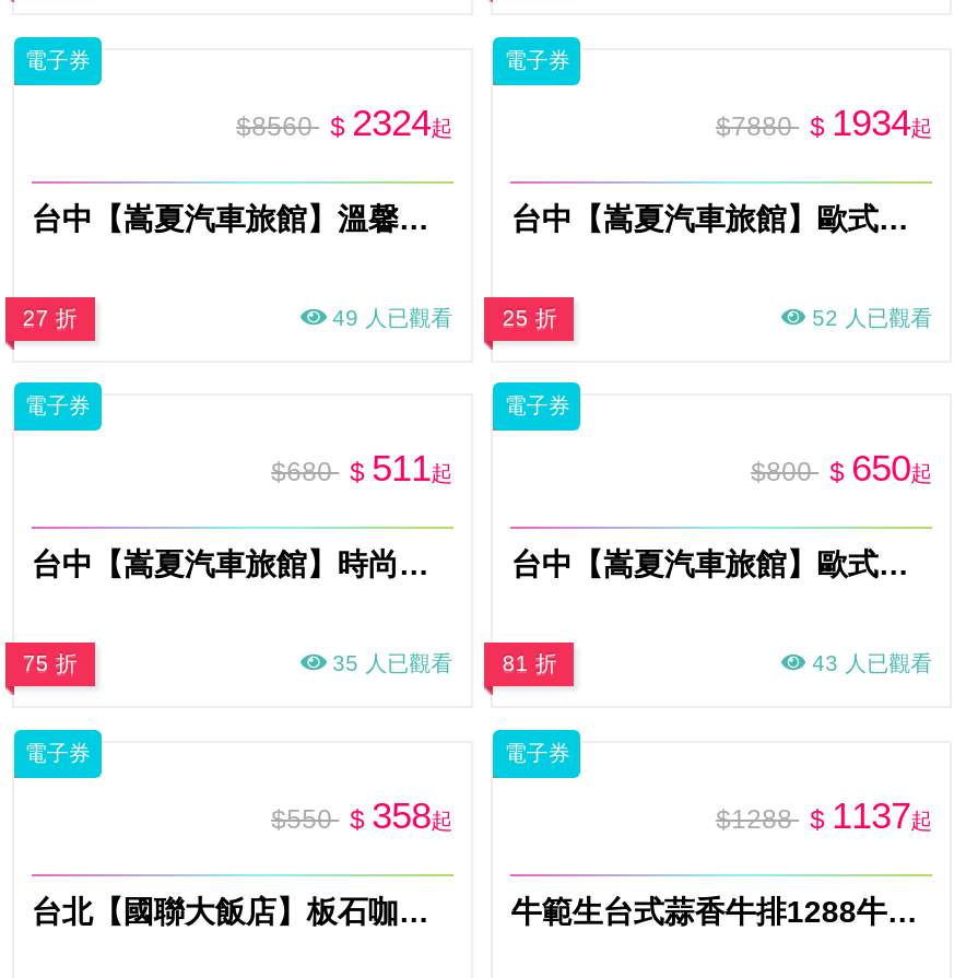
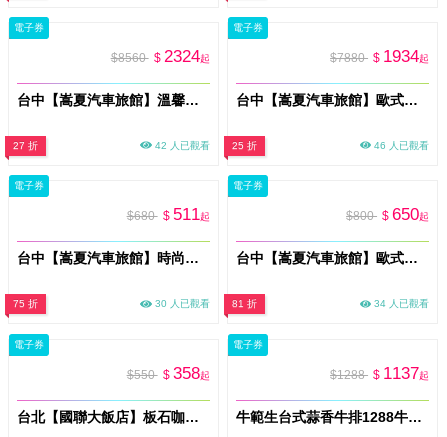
- 49 人已觀看
+ 42 人已觀看

- 52 人已觀看
+ 46 人已觀看

- 35 人已觀看
+ 30 人已觀看

- 43 人已觀看
+ 34 人已觀看
